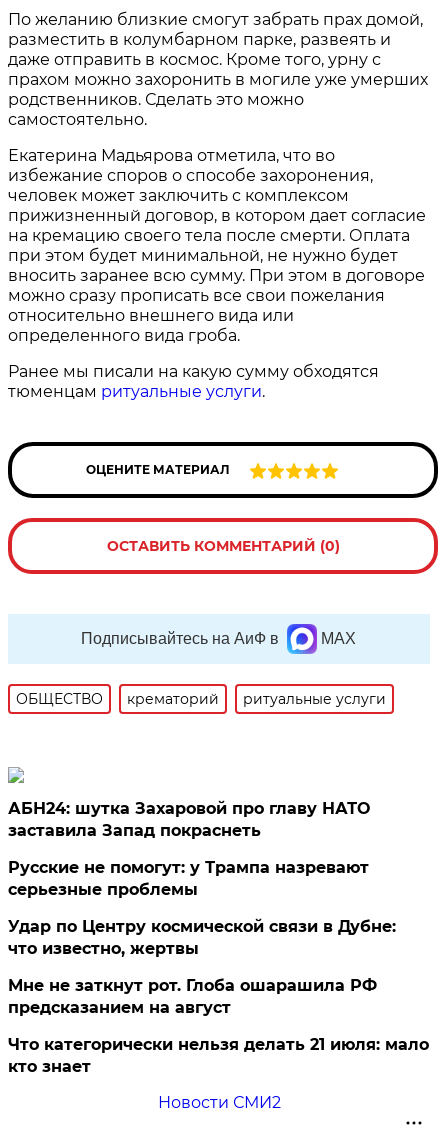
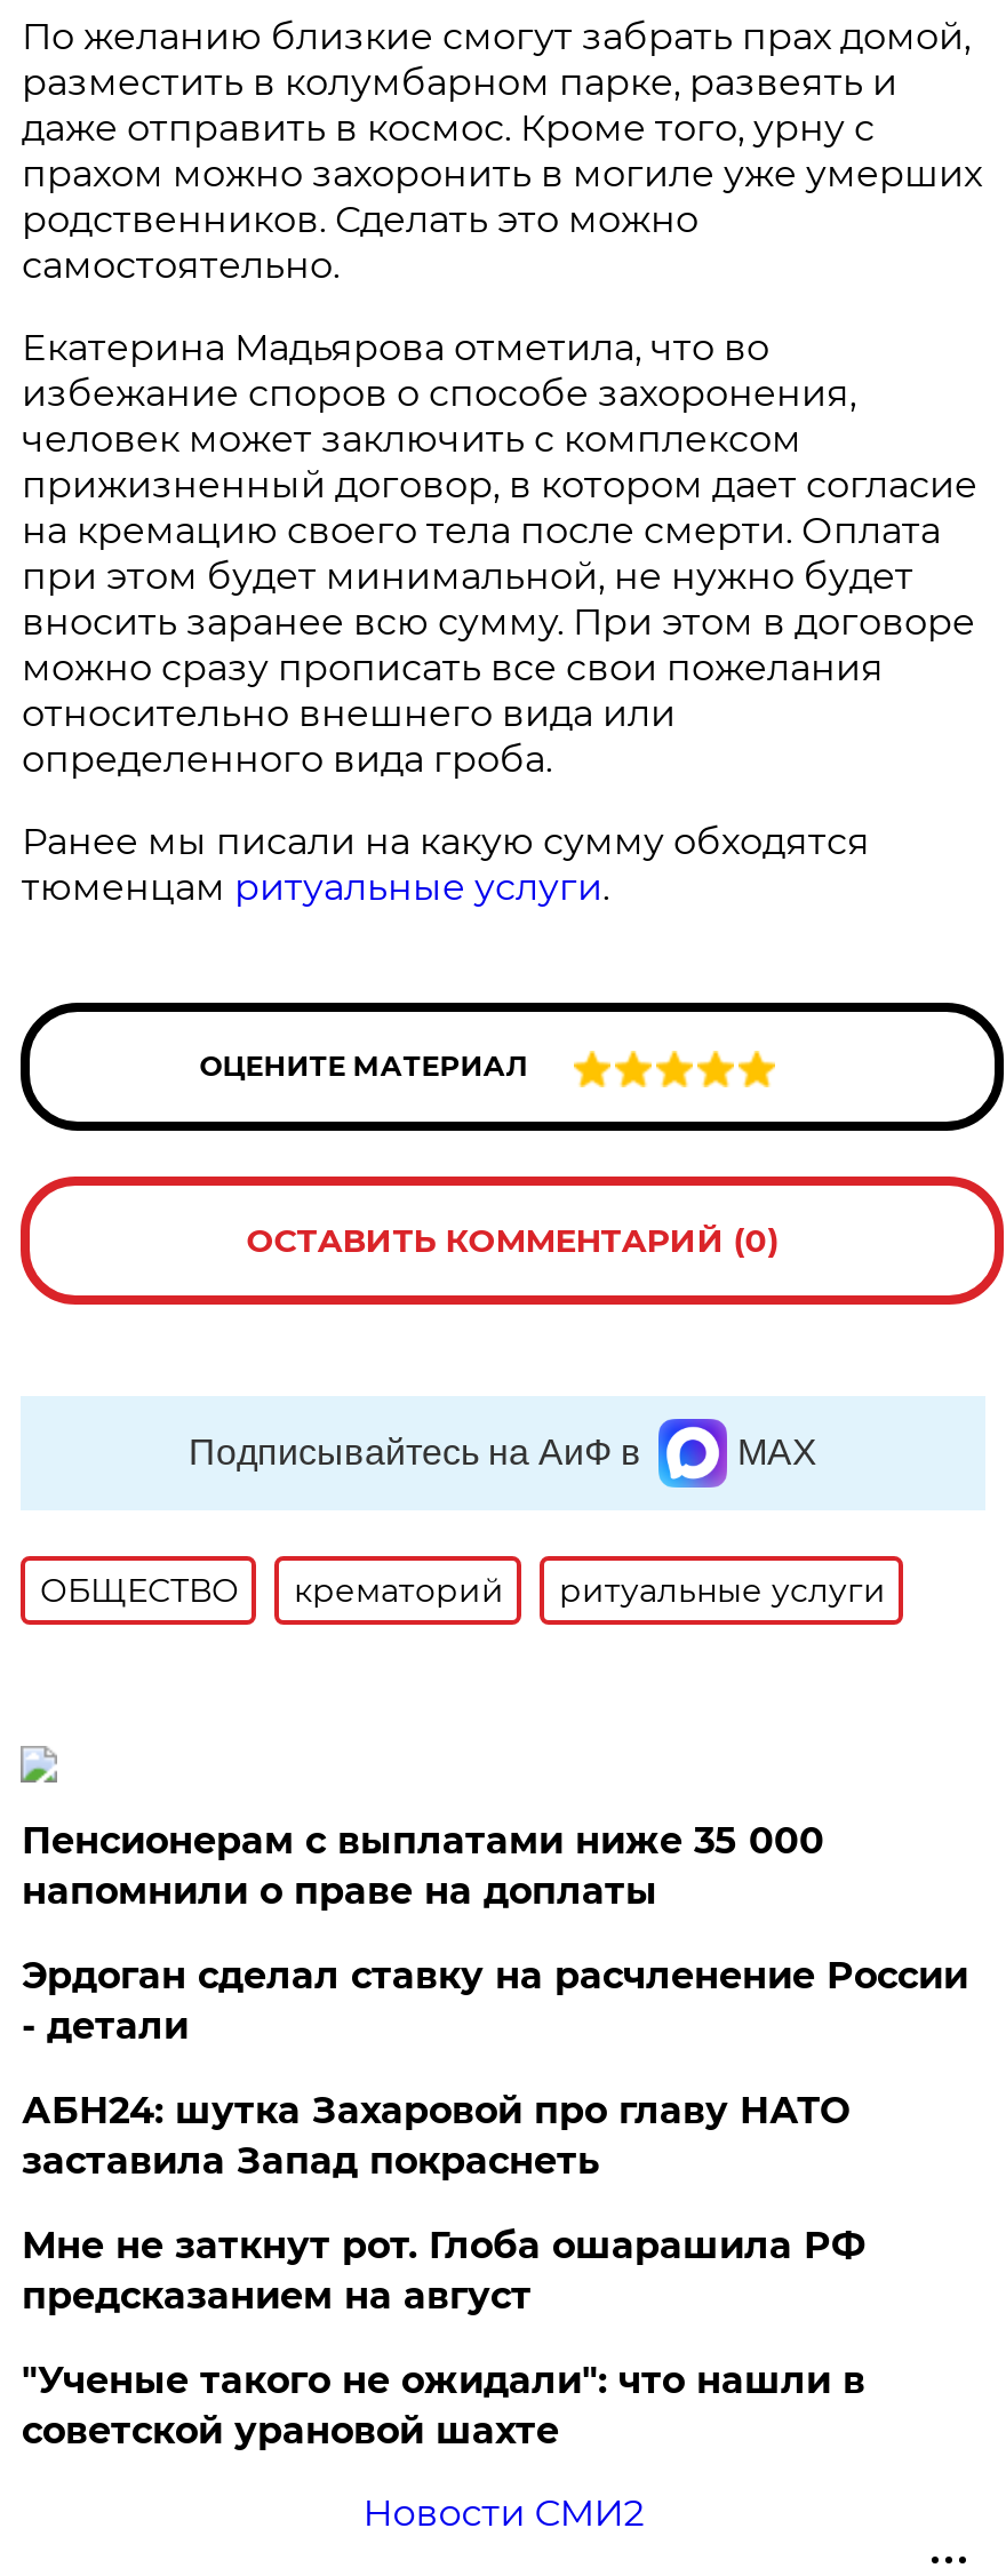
+ Пенсионерам с выплатами ниже 35 000
+ напомнили о праве на доплаты
+ Эрдоган сделал ставку на расчленение России
+ - детали

moved down: АБН24: шутка Захаровой про главу НАТО | заставила Запад покраснеть

- Русские не помогут: у Трампа назревают
- серьезные проблемы
- Удар по Центру космической связи в Дубне:
- что известно, жертвы

- Что категорически нельзя делать 21 июля: мало
- кто знает
+ "Ученые такого не ожидали": что нашли в
+ советской урановой шахте
